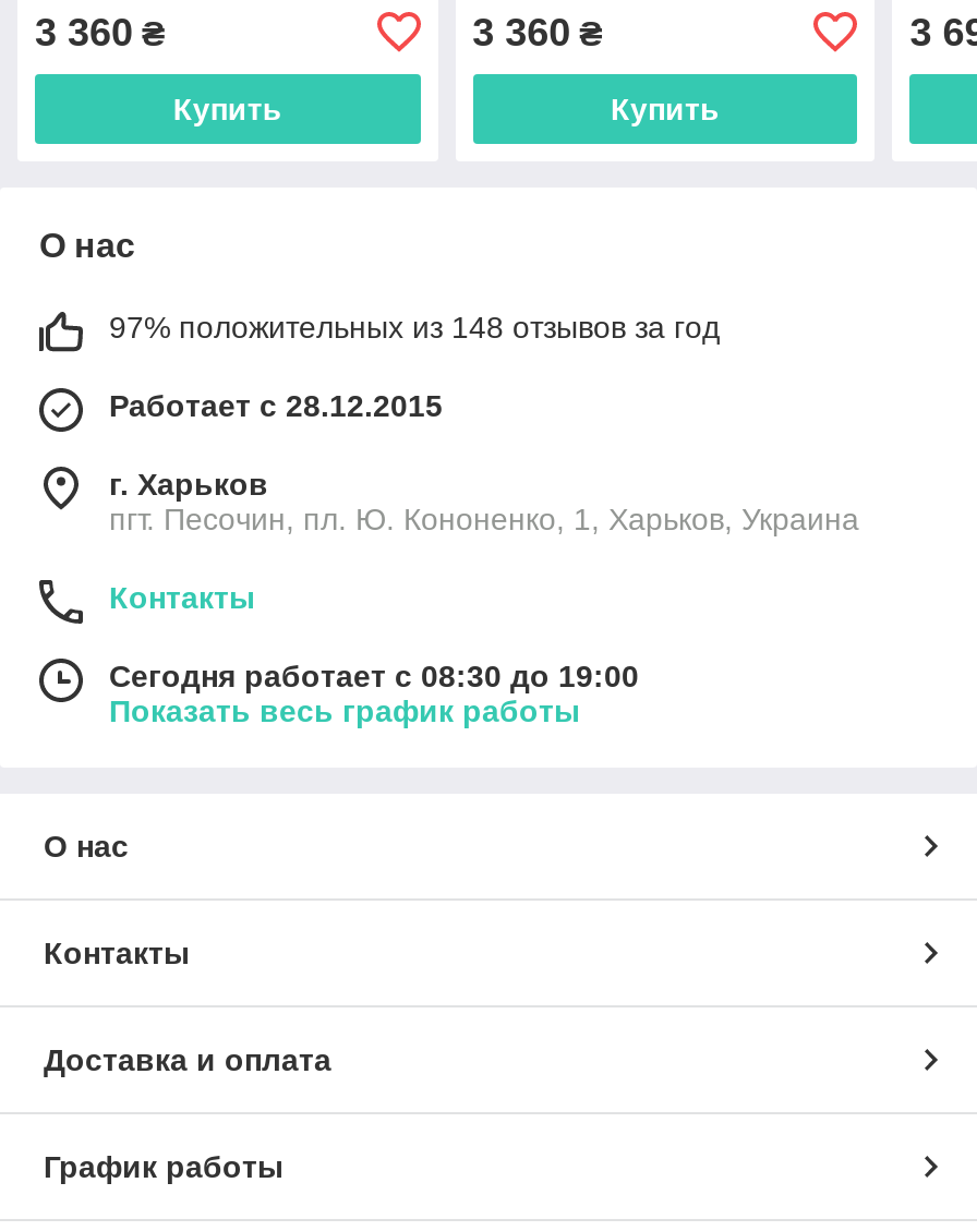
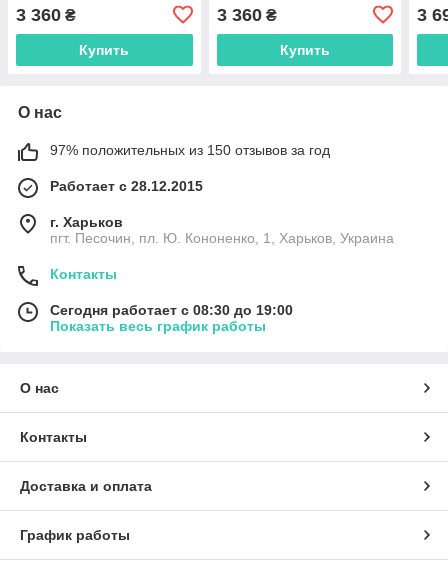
- 97% положительных из 148 отзывов за год
+ 97% положительных из 150 отзывов за год
